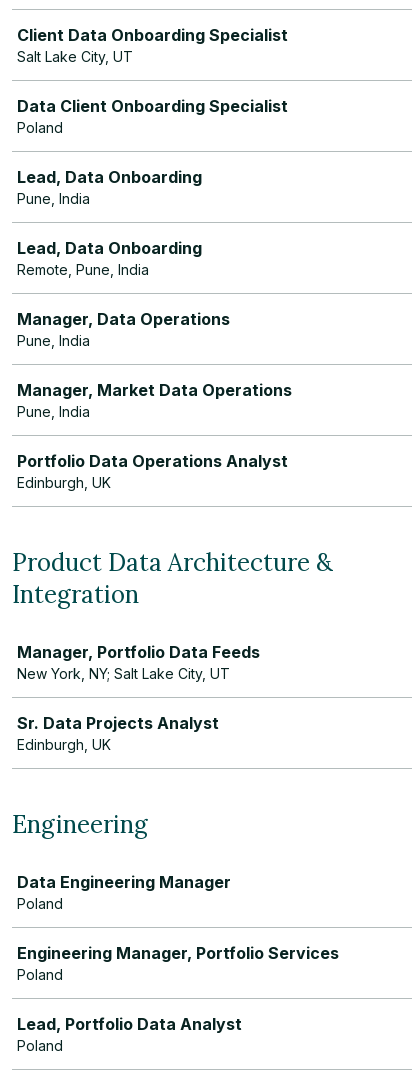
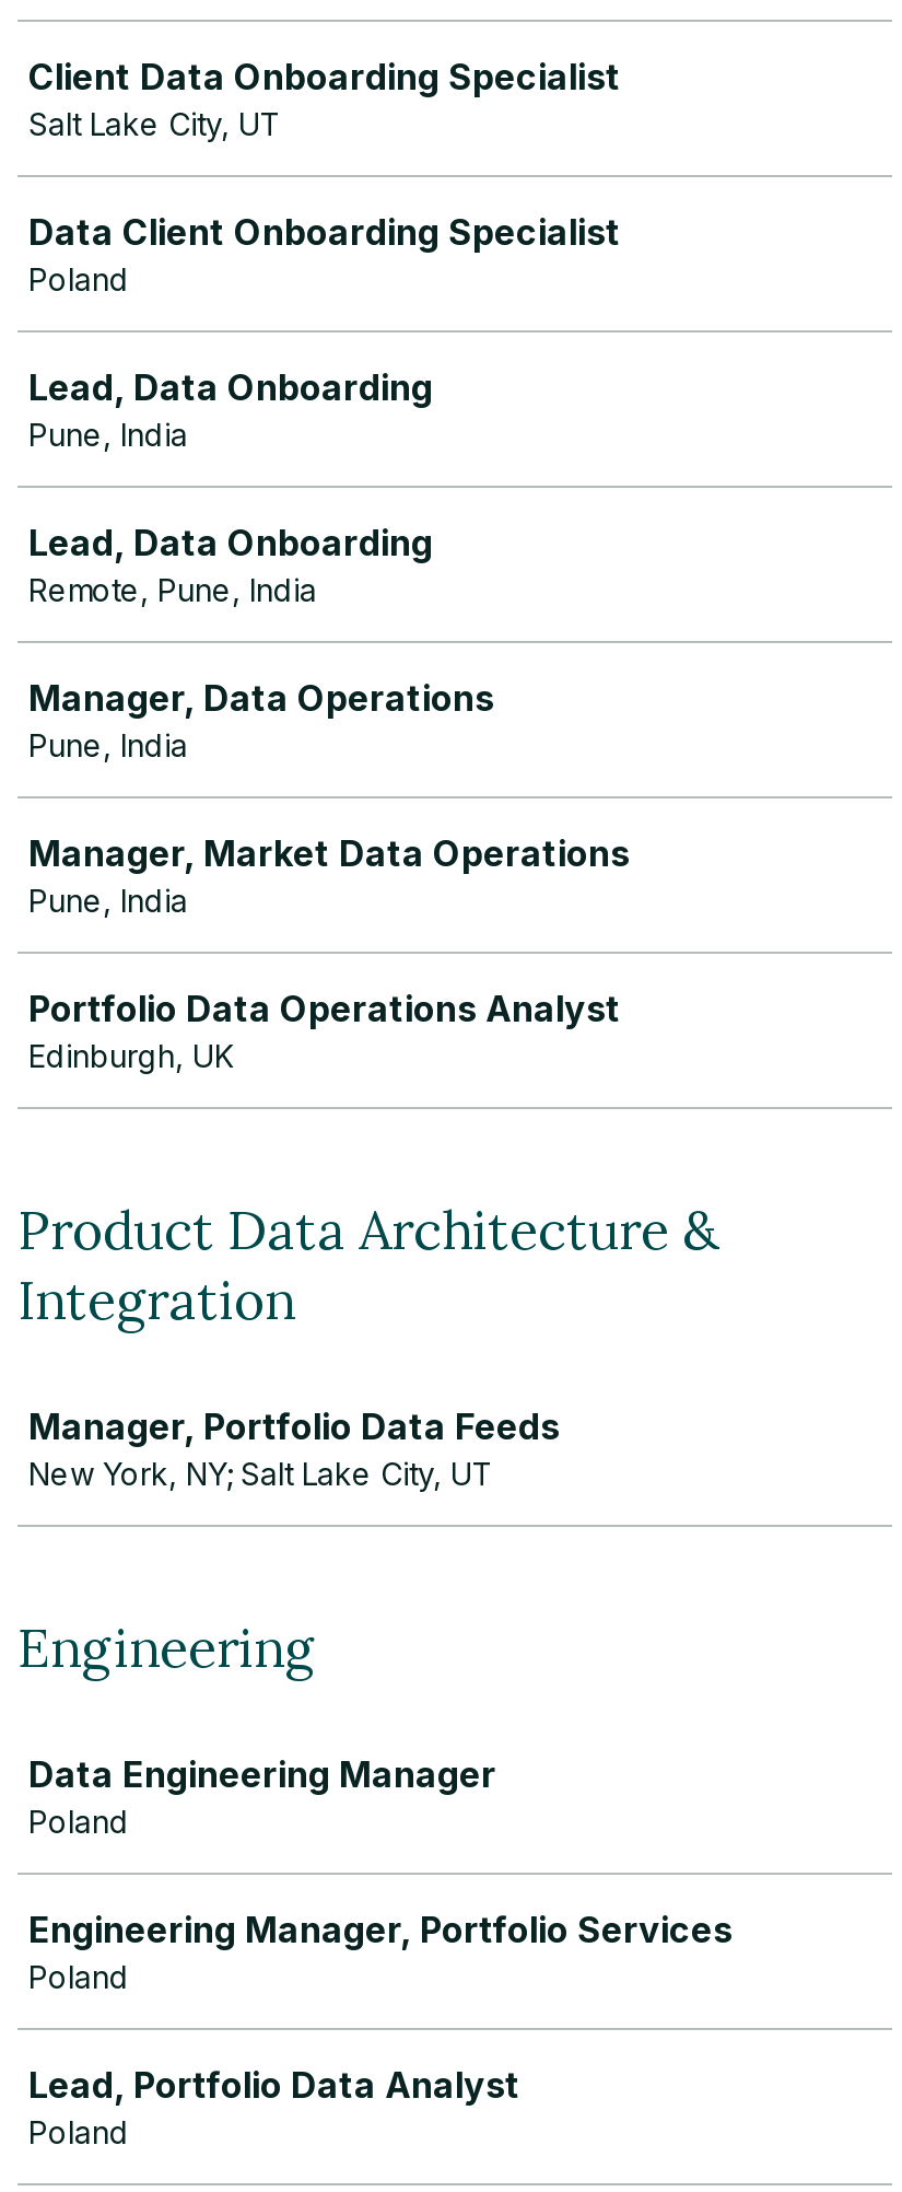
- Sr. Data Projects Analyst
- Edinburgh, UK
